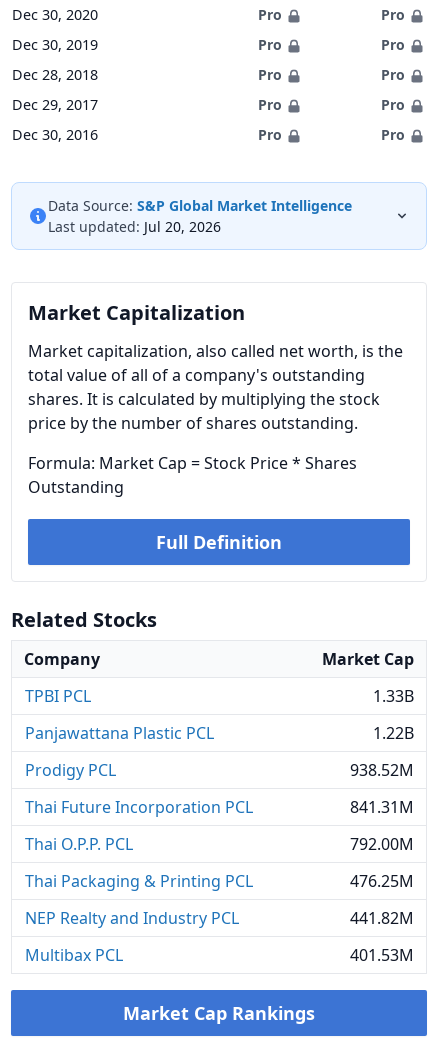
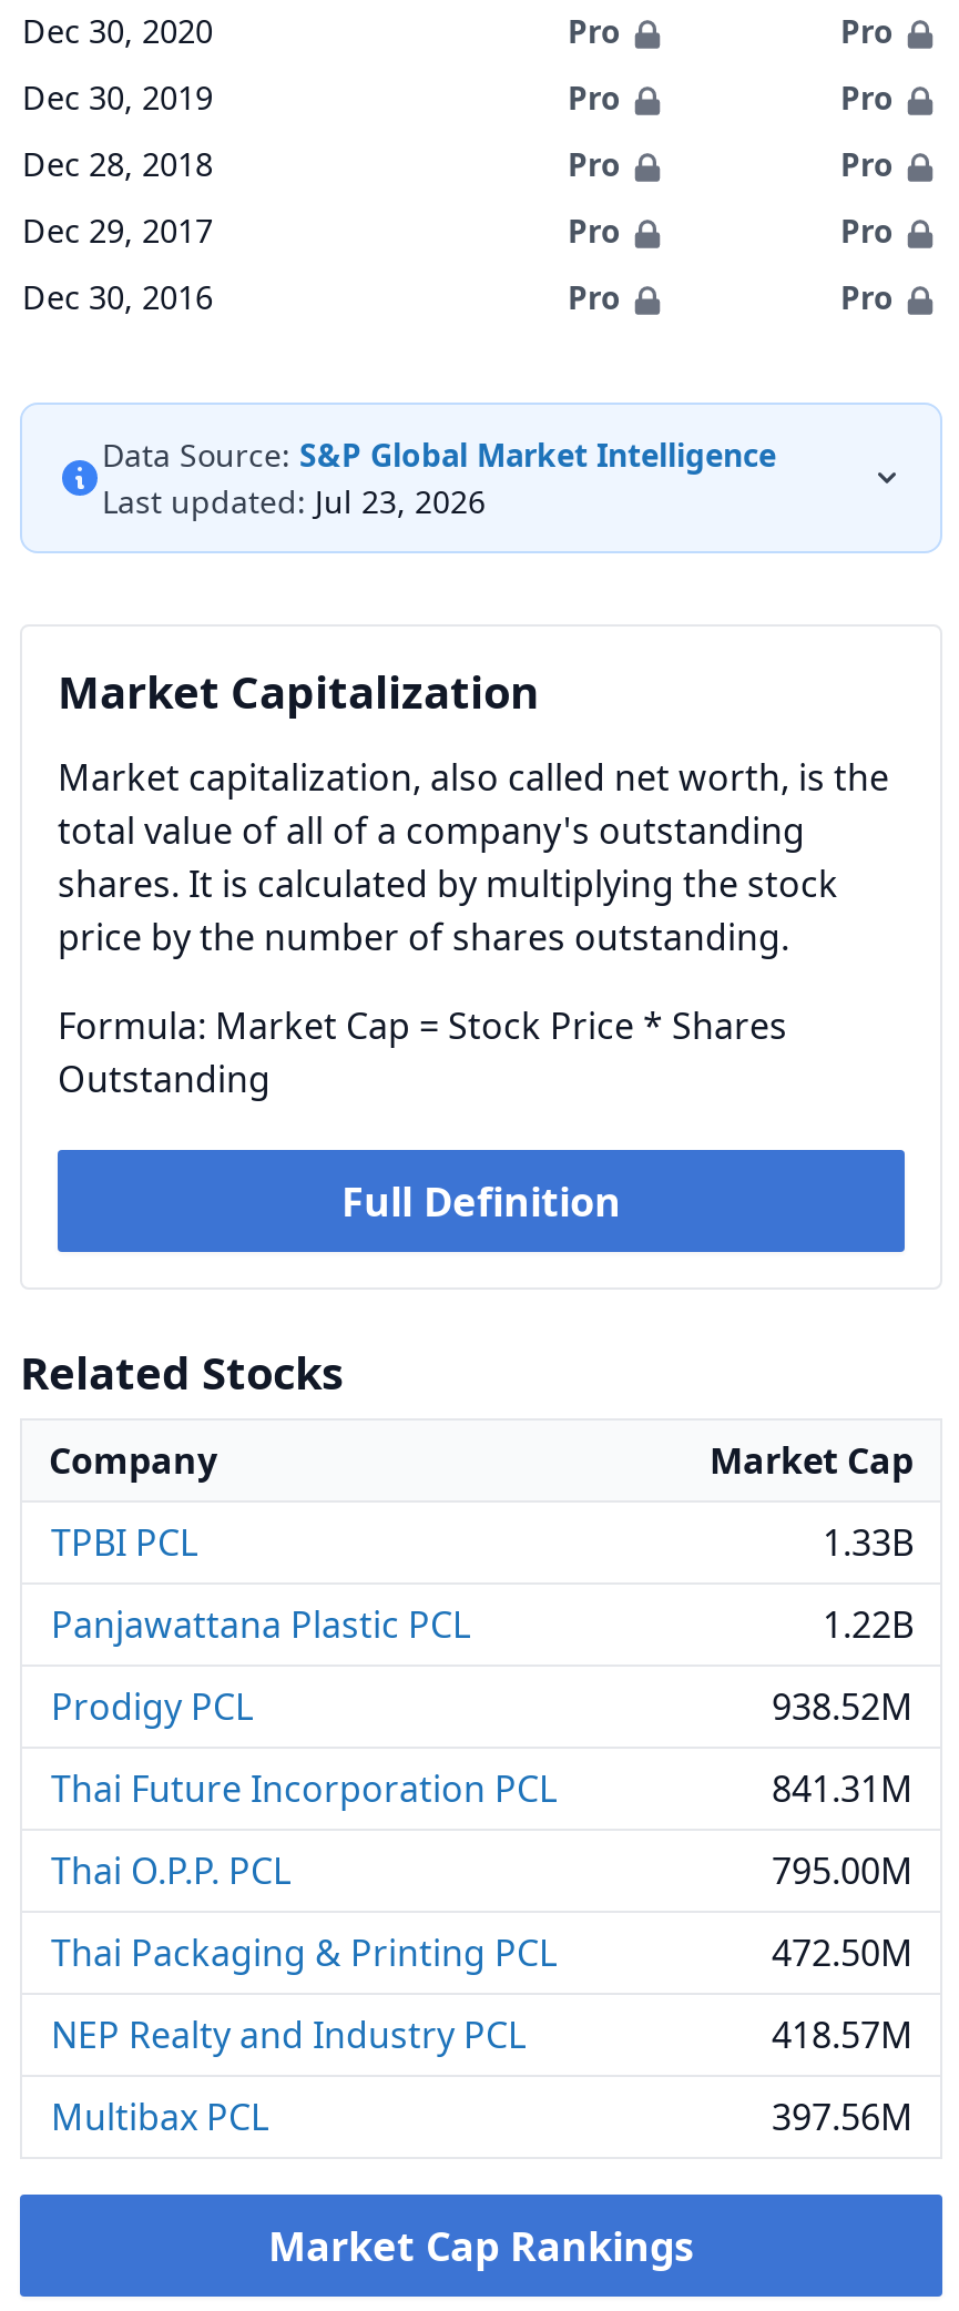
- Last updated: Jul 20, 2026
+ Last updated: Jul 23, 2026

- 792.00M
+ 795.00M

- 476.25M
+ 472.50M

- 441.82M
+ 418.57M

- 401.53M
+ 397.56M
